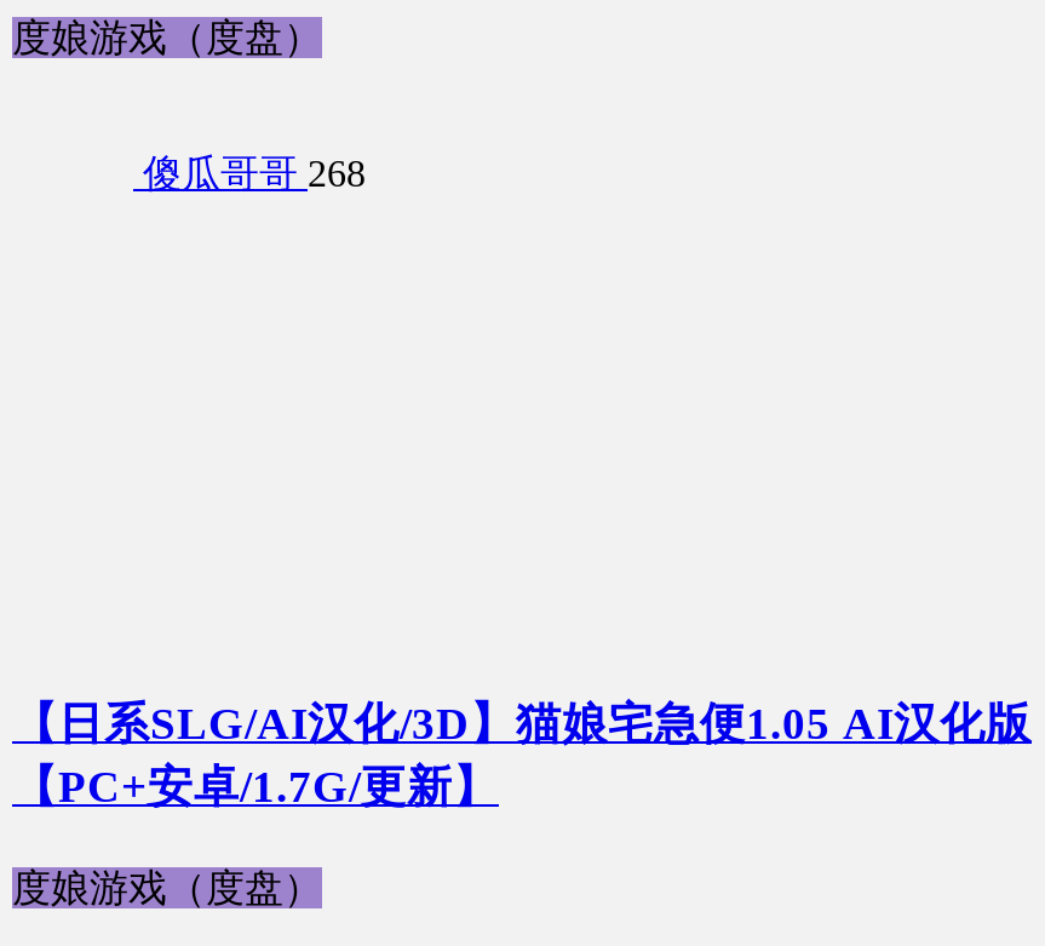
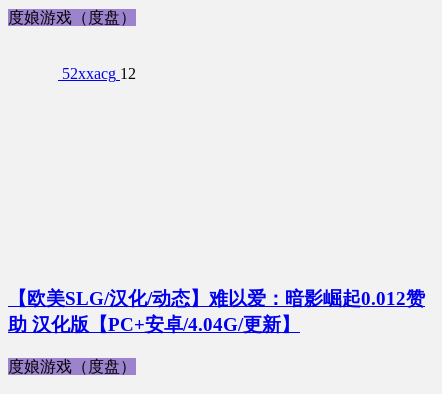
- 傻瓜哥哥 268
+ 52xxacg 12

- 【日系SLG/AI汉化/3D】猫娘宅急便1.05 AI汉化版
- 【PC+安卓/1.7G/更新】
+ 【欧美SLG/汉化/动态】难以爱：暗影崛起0.012赞
+ 助 汉化版【PC+安卓/4.04G/更新】
